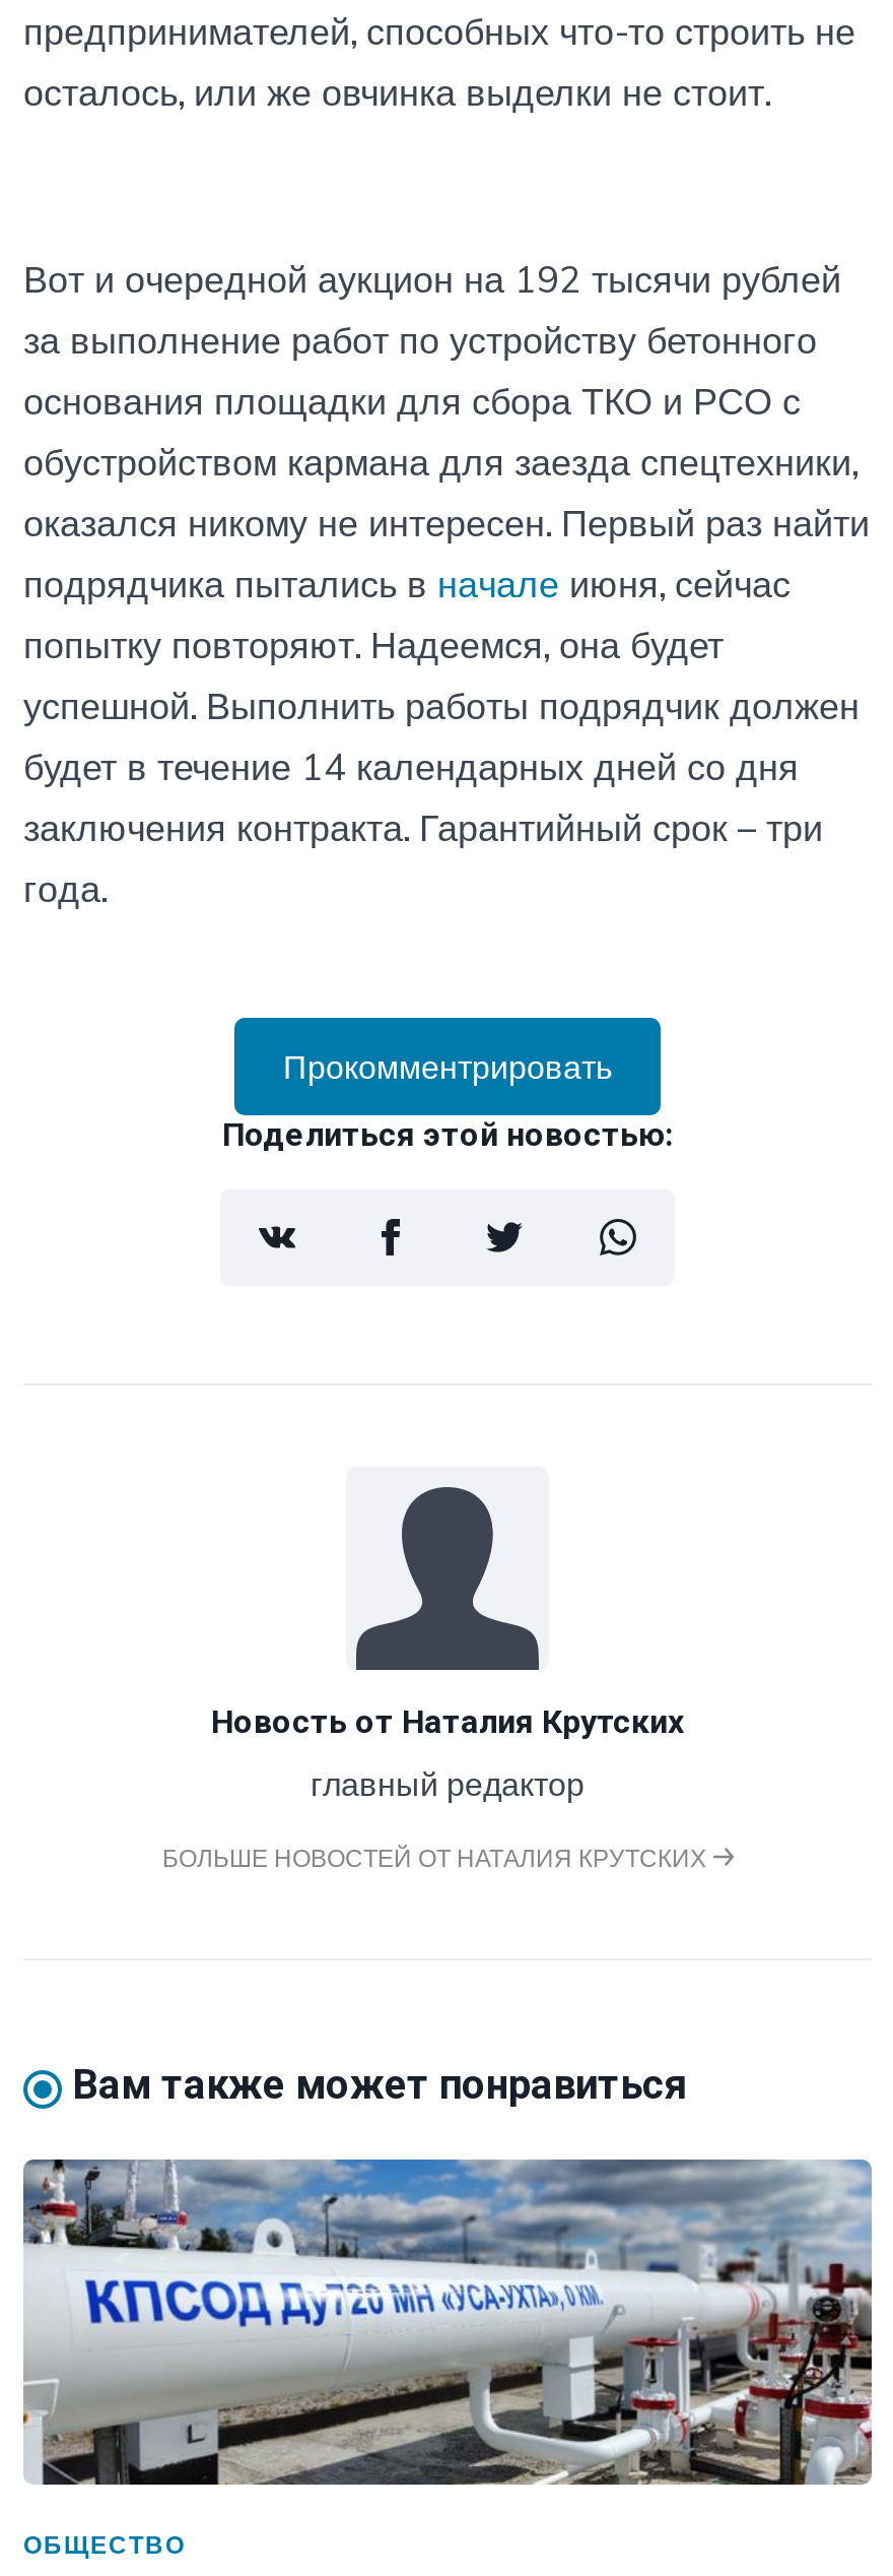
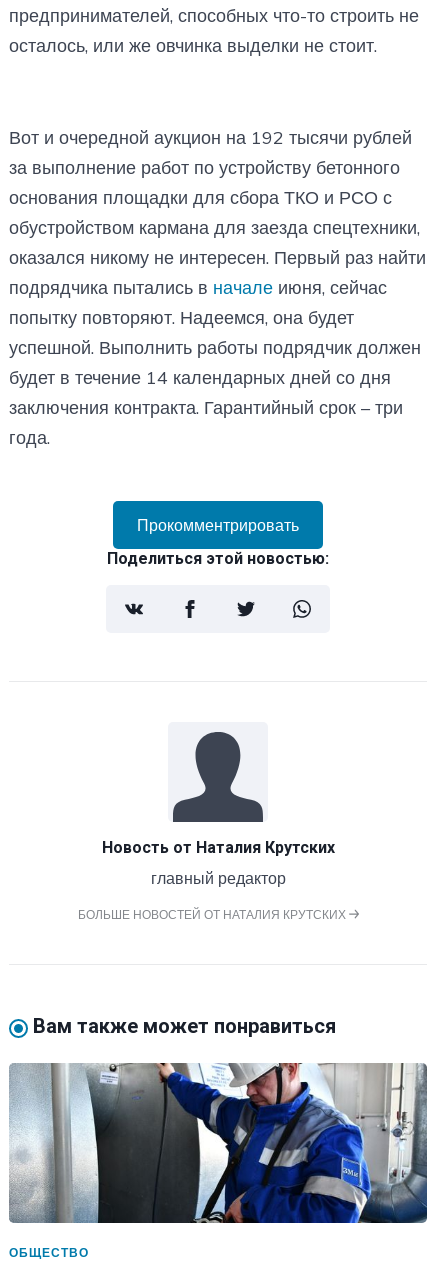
- [image]
+ [image]
